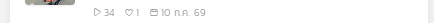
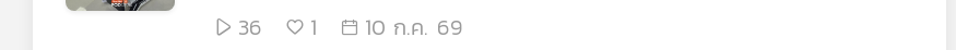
- 34 1 10 ก.ค. 69
+ 36 1 10 ก.ค. 69
